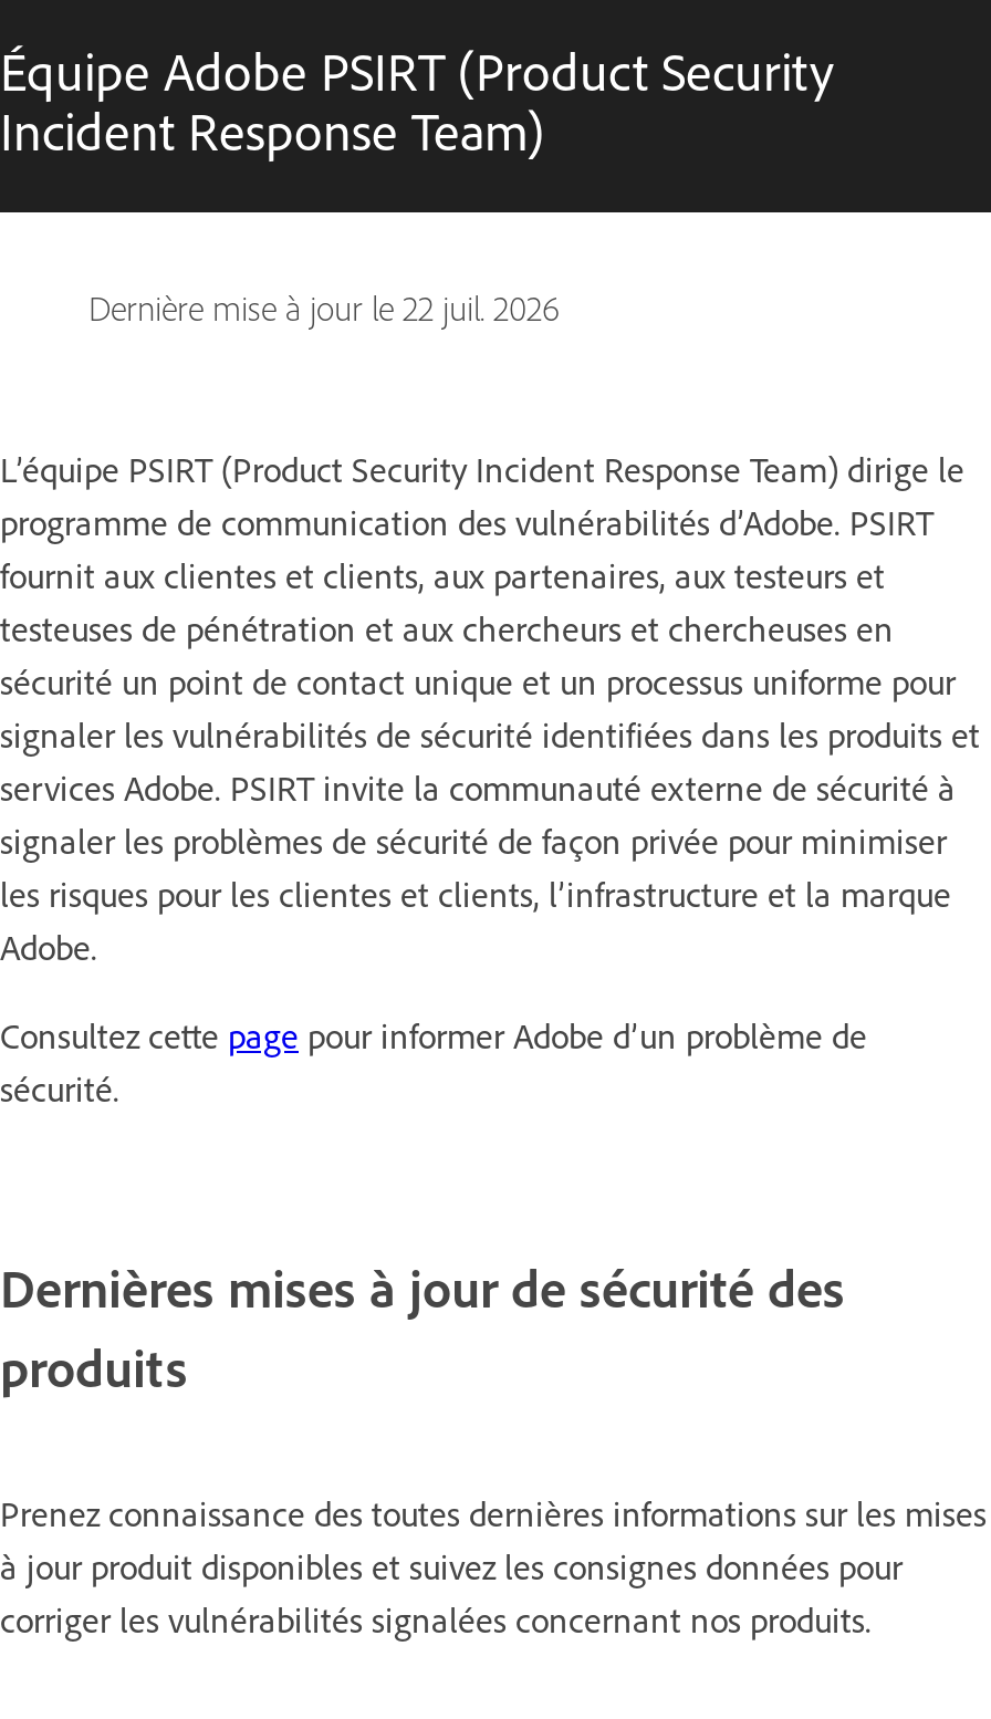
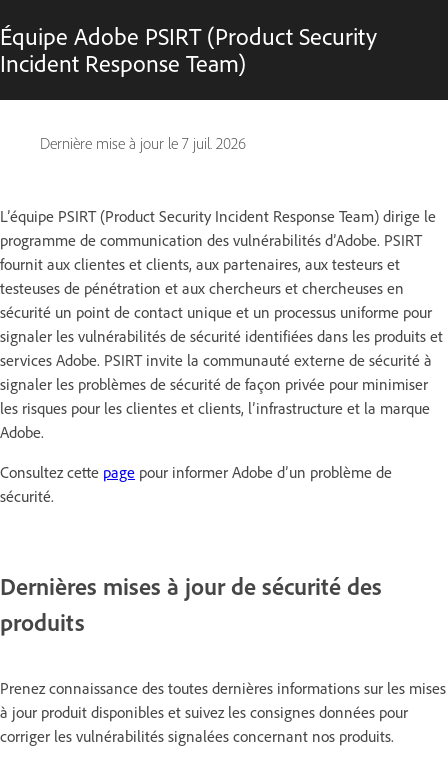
- Dernière mise à jour le 22 juil. 2026
+ Dernière mise à jour le 7 juil. 2026
